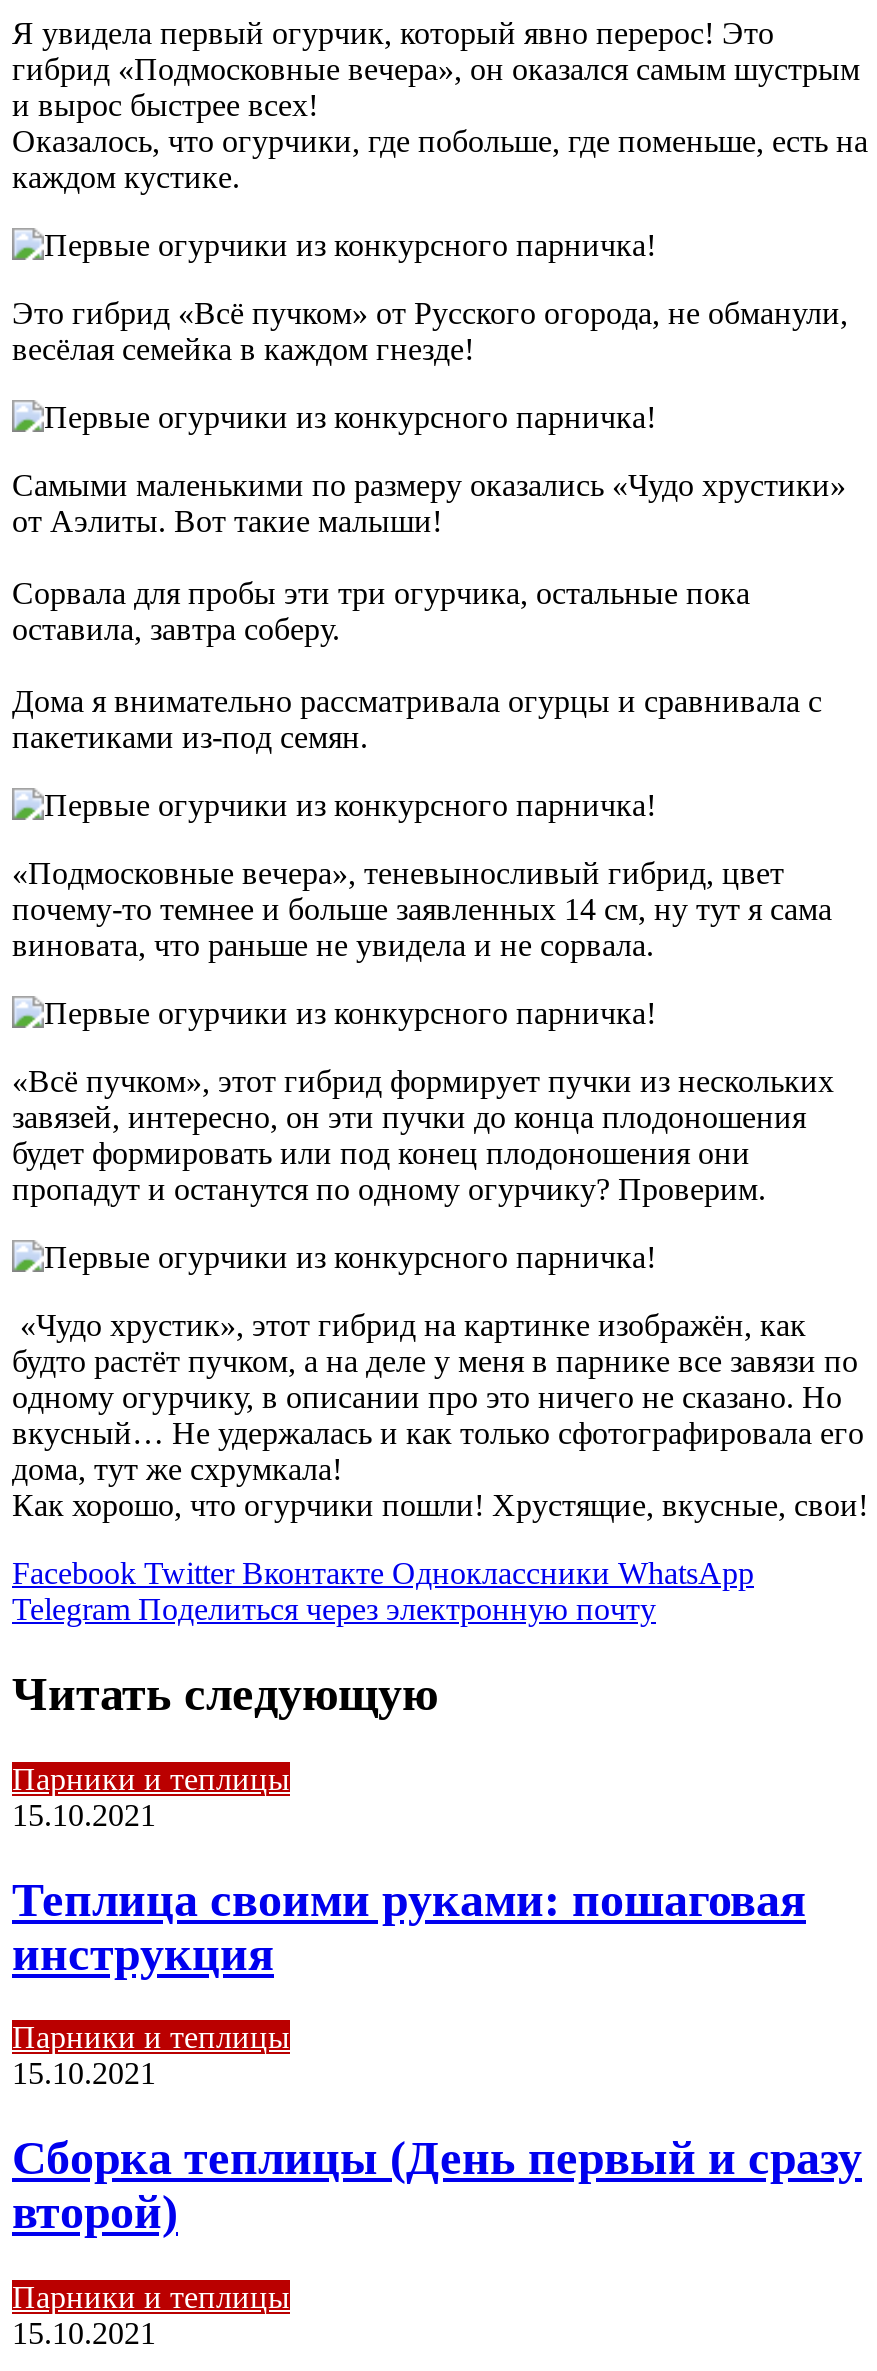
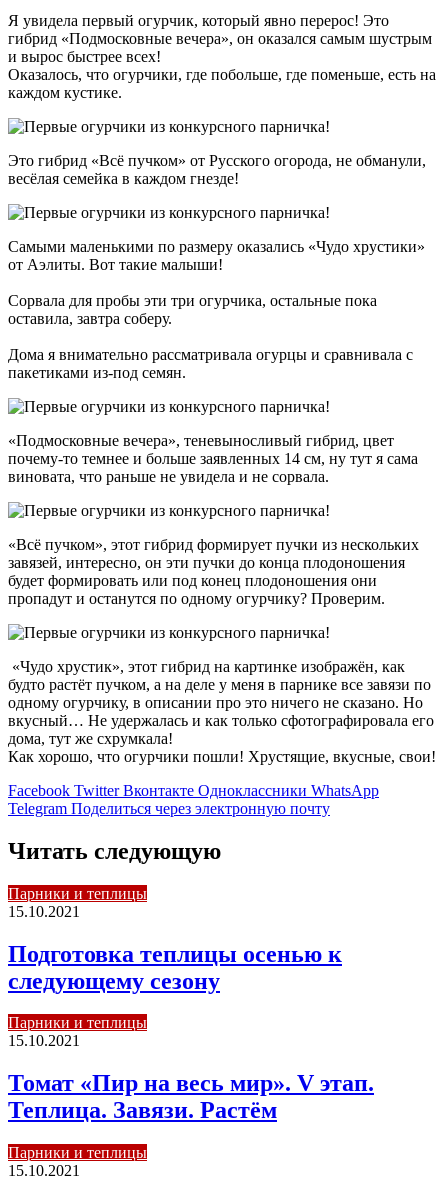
- Теплица своими руками: пошаговая
- инструкция
+ Подготовка теплицы осенью к
+ следующему сезону

- Сборка теплицы (День первый и сразу
- второй)
+ Томат «Пир на весь мир». V этап.
+ Теплица. Завязи. Растём
